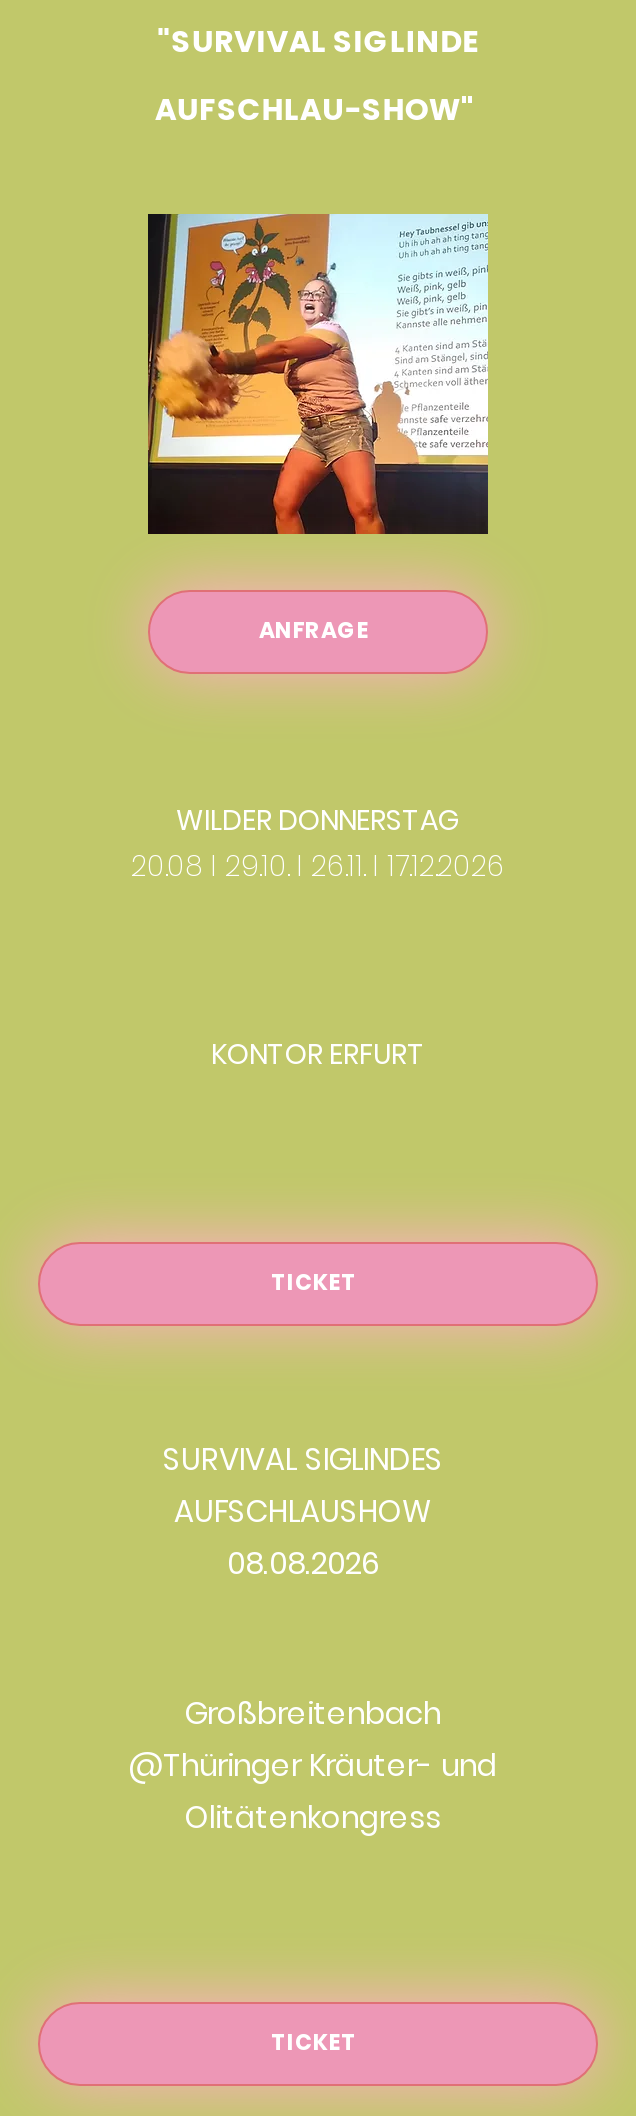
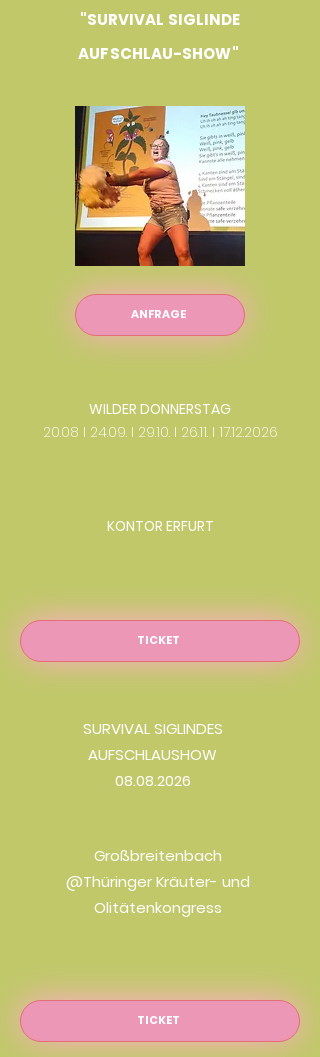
- 20.08 I 29.10. I 26.11. I 17.12.2026
+ 20.08 I 24.09. I 29.10. I 26.11. I 17.12.2026
